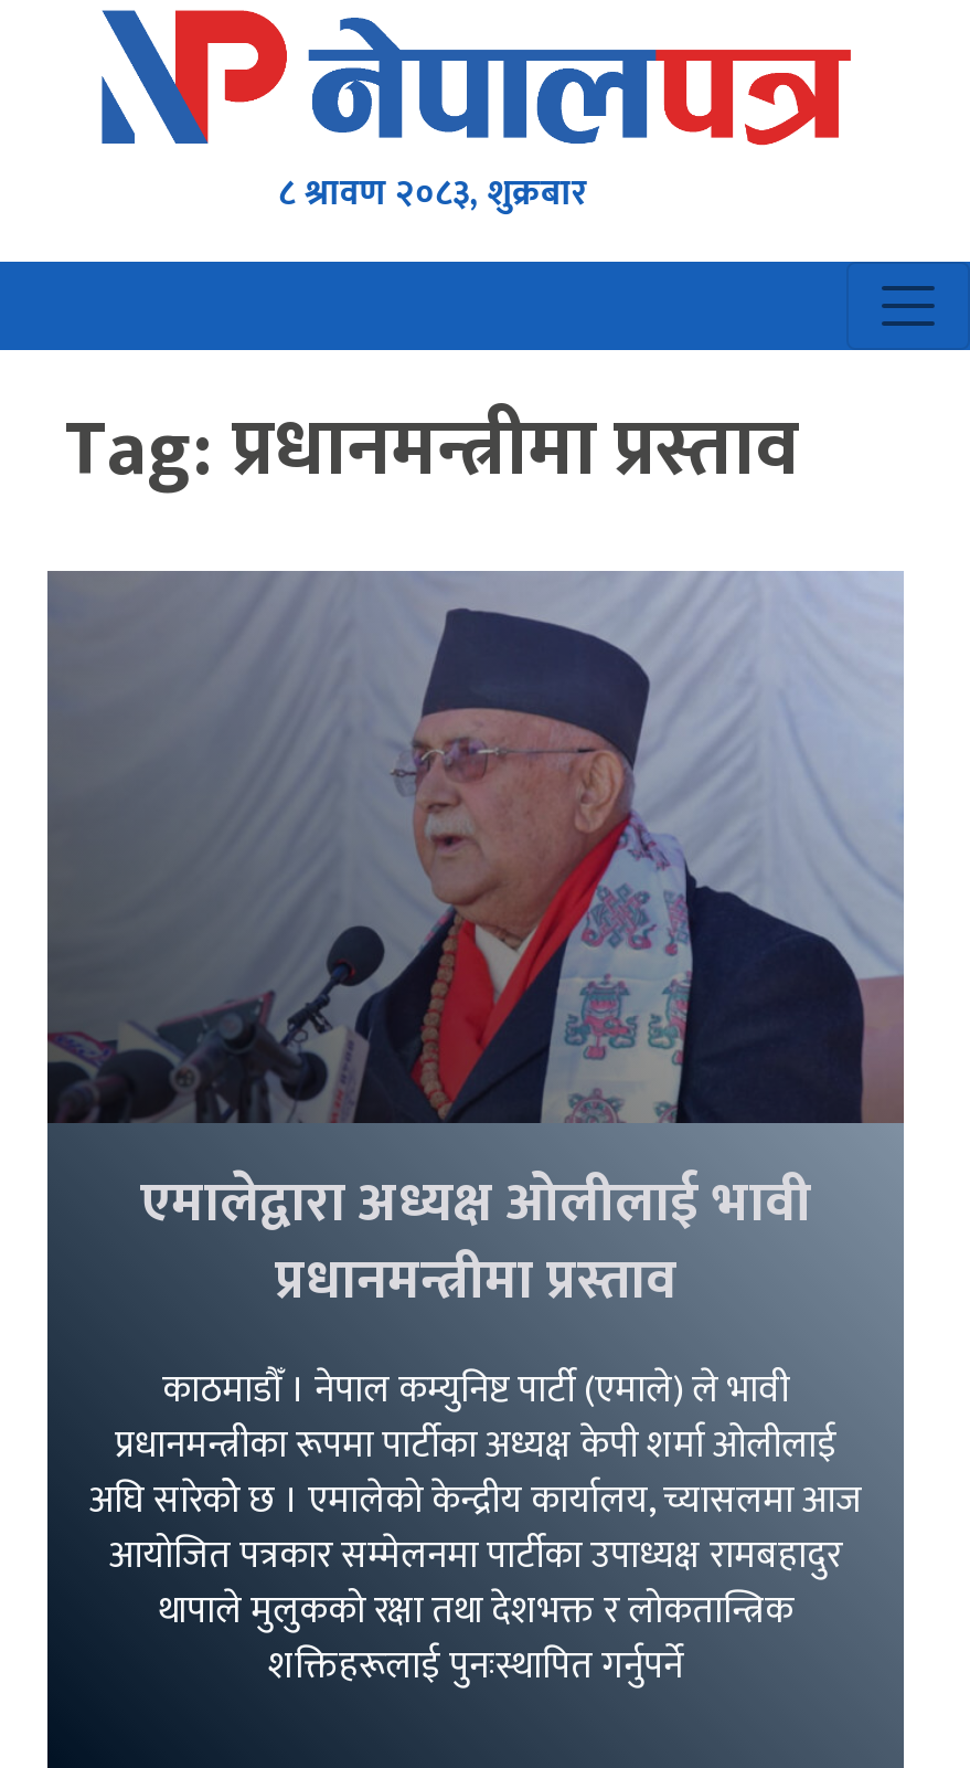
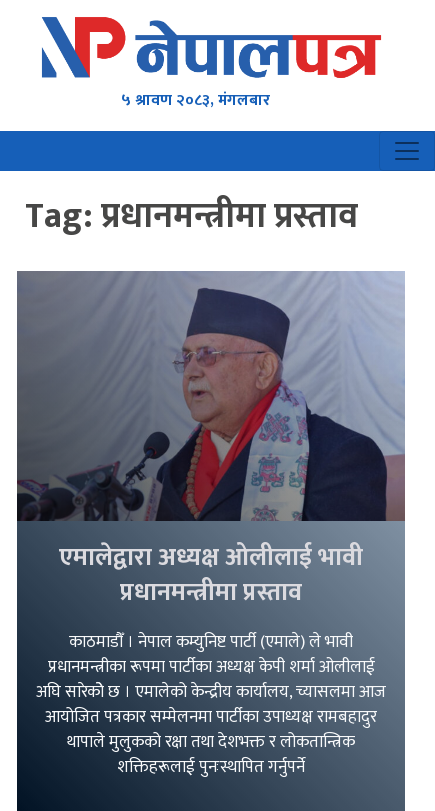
- ८ श्रावण २०८३, शुक्रबार
+ ५ श्रावण २०८३, मंगलबार
